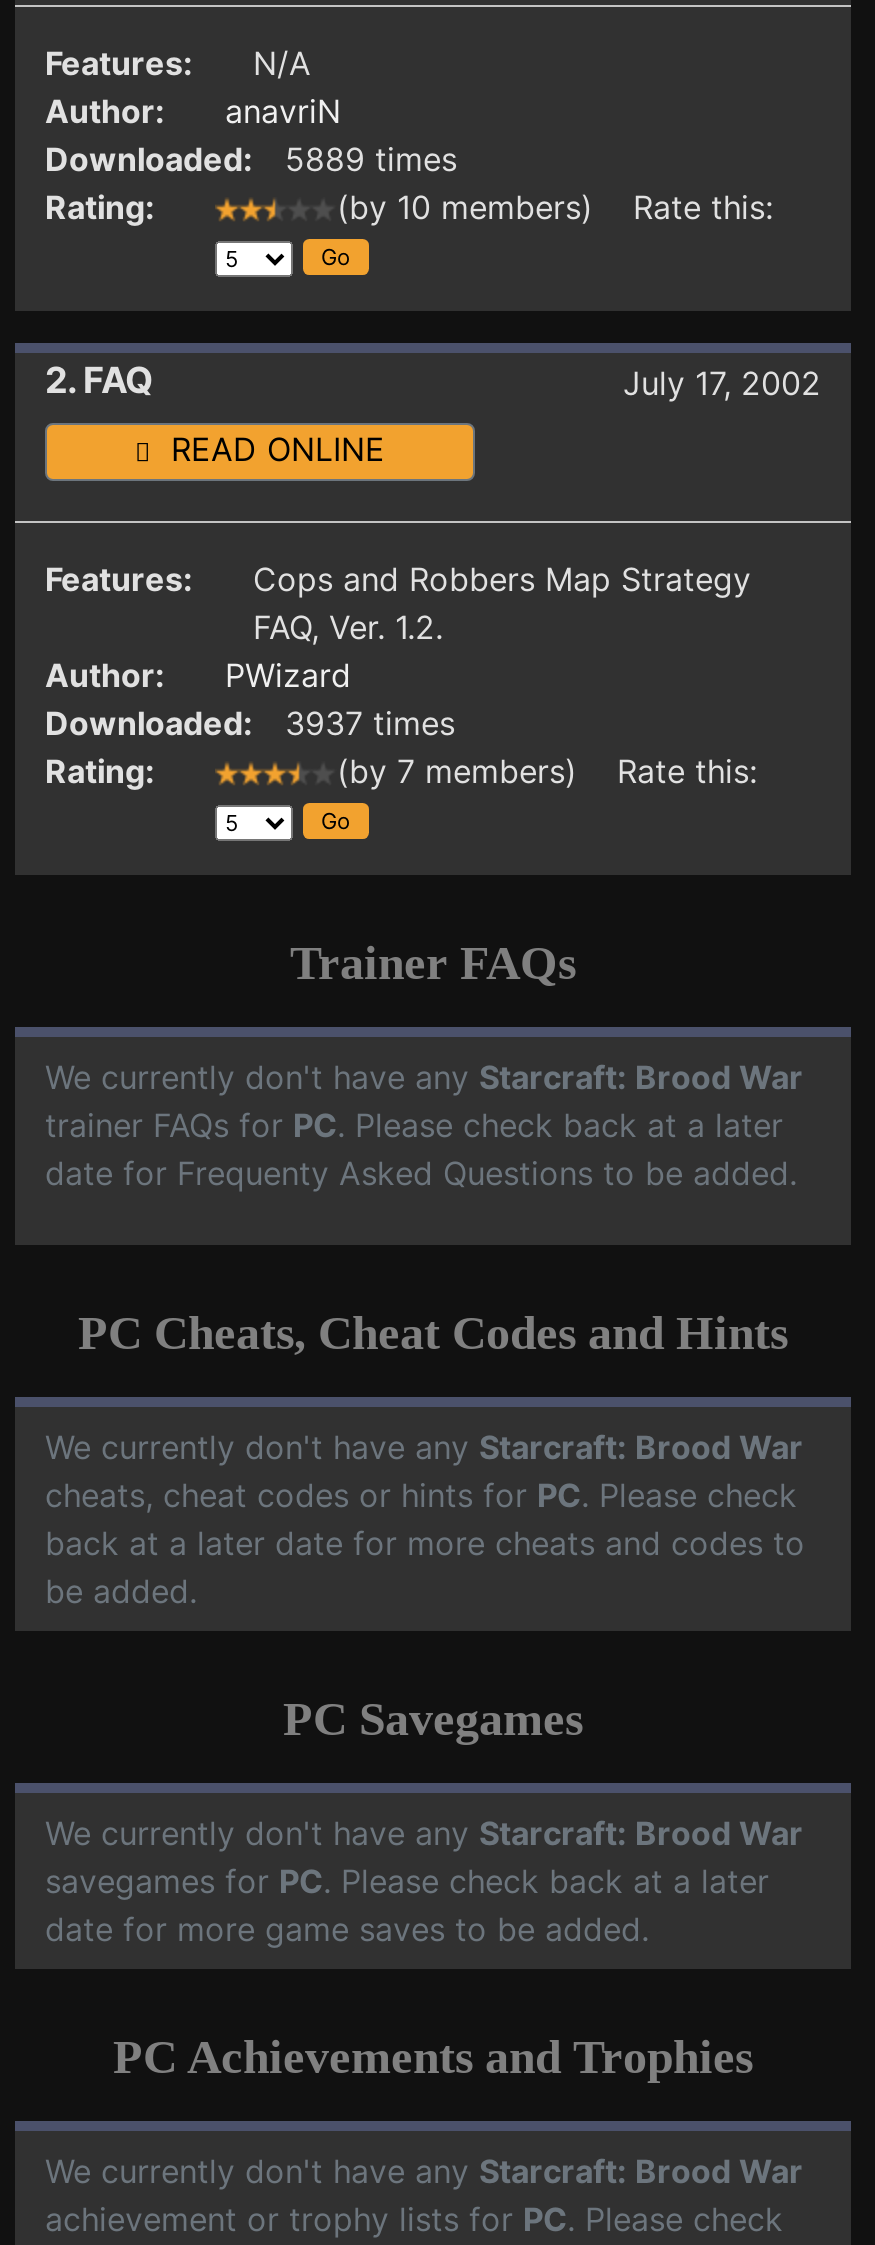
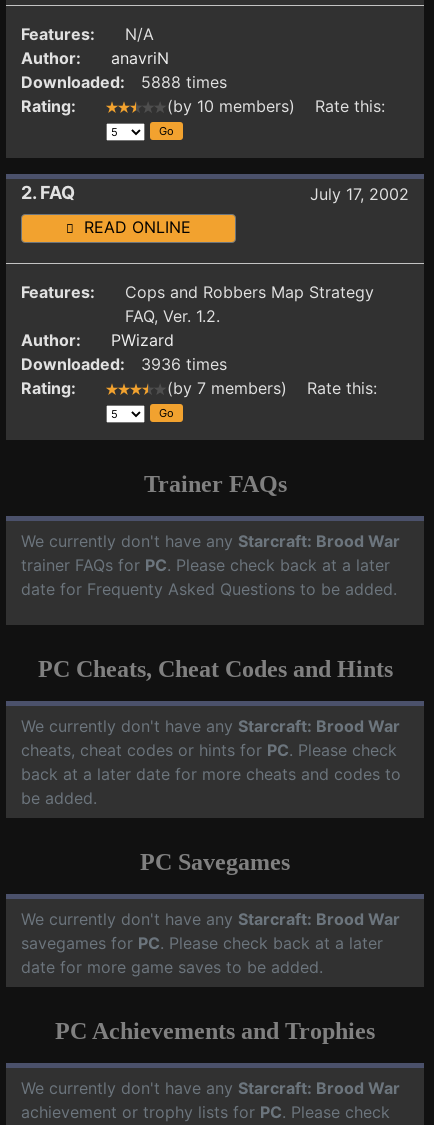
- Downloaded: 5889 times
+ Downloaded: 5888 times

- Downloaded: 3937 times
+ Downloaded: 3936 times
